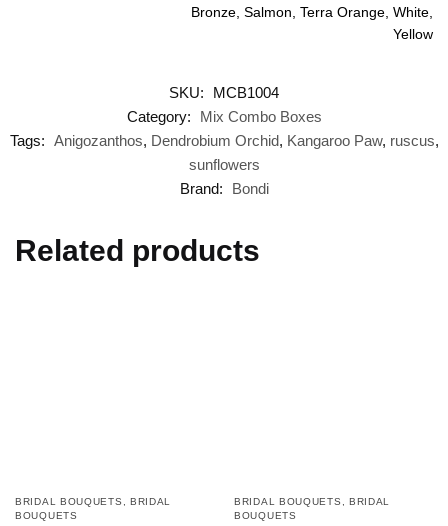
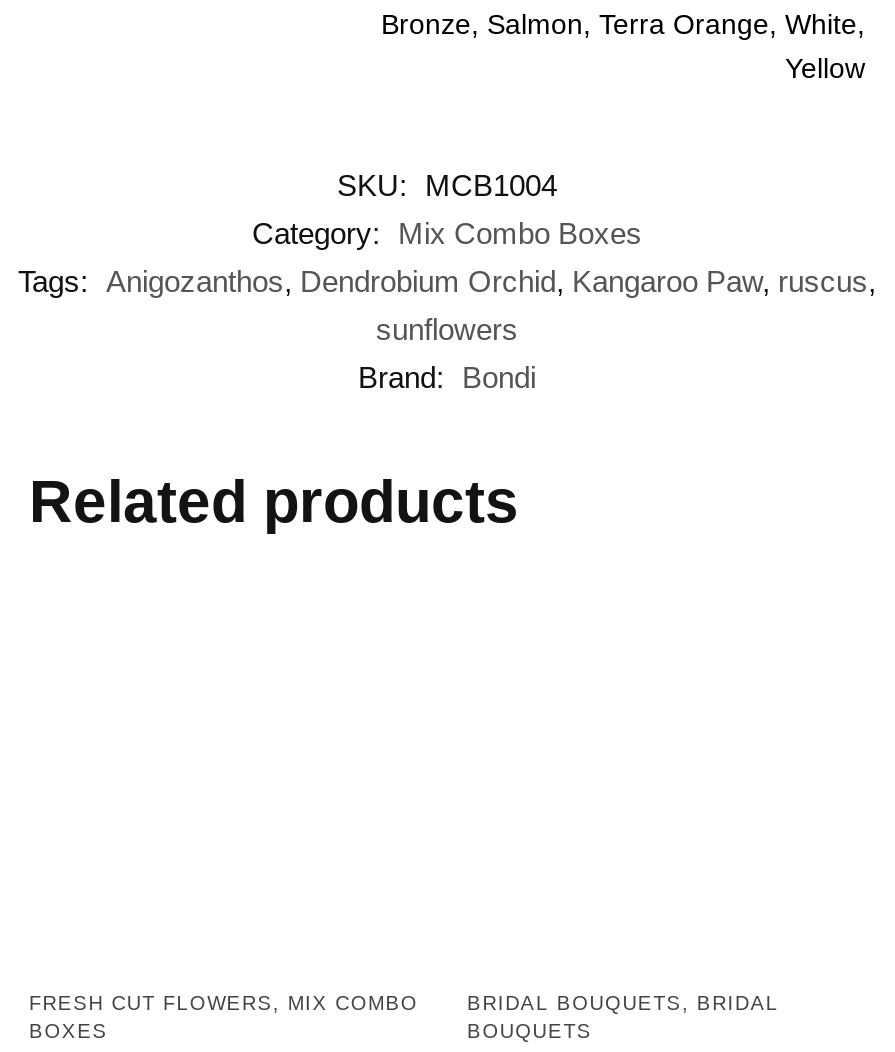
- BRIDAL BOUQUETS, BRIDAL
- BOUQUETS
+ FRESH CUT FLOWERS, MIX COMBO
+ BOXES
